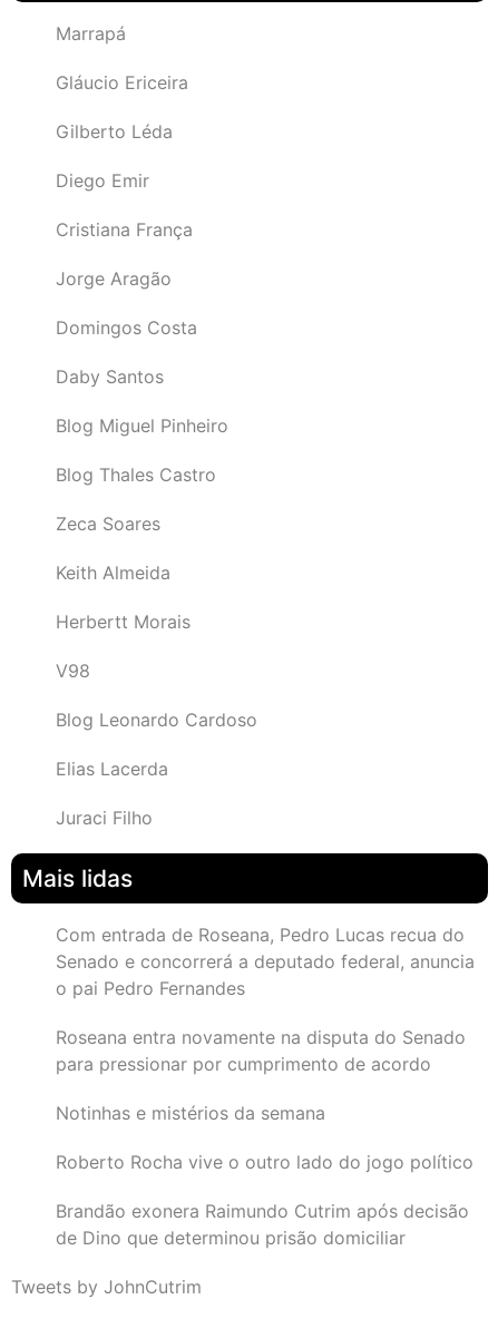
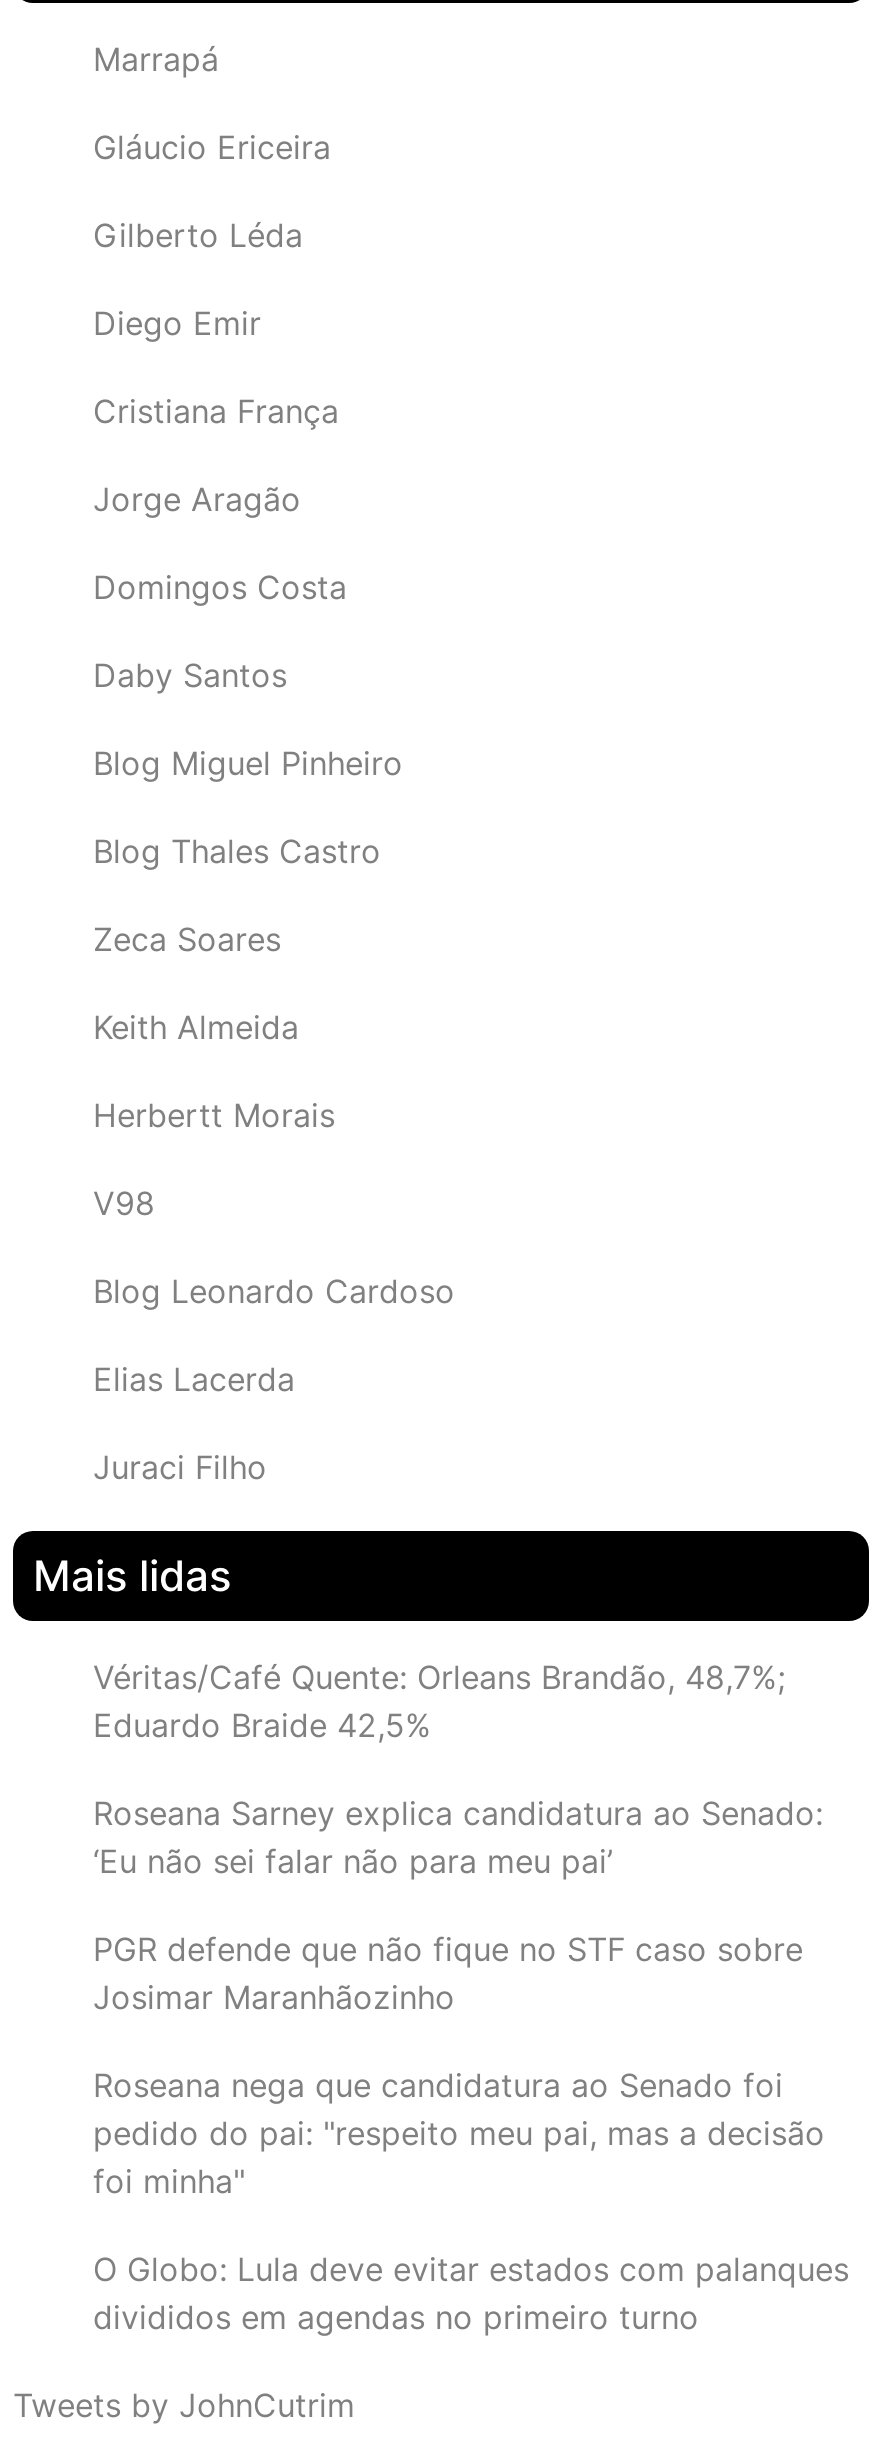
- Com entrada de Roseana, Pedro Lucas recua do
- Senado e concorrerá a deputado federal, anuncia
- o pai Pedro Fernandes
+ Véritas/Café Quente: Orleans Brandão, 48,7%;
+ Eduardo Braide 42,5%

- Roseana entra novamente na disputa do Senado
- para pressionar por cumprimento de acordo
+ Roseana Sarney explica candidatura ao Senado:
+ ‘Eu não sei falar não para meu pai’

- Notinhas e mistérios da semana
+ PGR defende que não fique no STF caso sobre
+ Josimar Maranhãozinho

- Roberto Rocha vive o outro lado do jogo político
+ Roseana nega que candidatura ao Senado foi
+ pedido do pai: "respeito meu pai, mas a decisão
+ foi minha"

- Brandão exonera Raimundo Cutrim após decisão
- de Dino que determinou prisão domiciliar
+ O Globo: Lula deve evitar estados com palanques
+ divididos em agendas no primeiro turno
